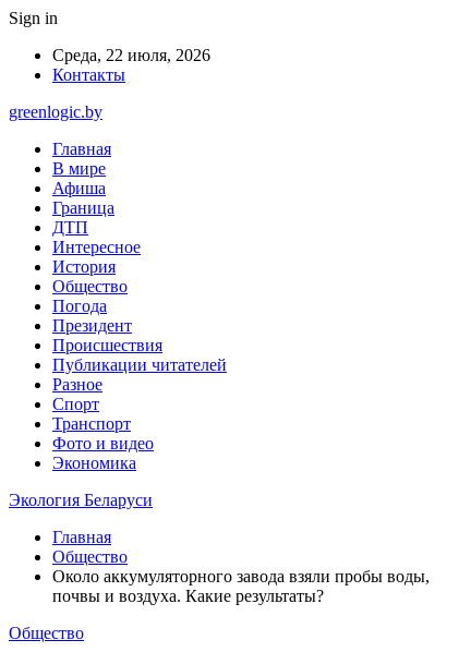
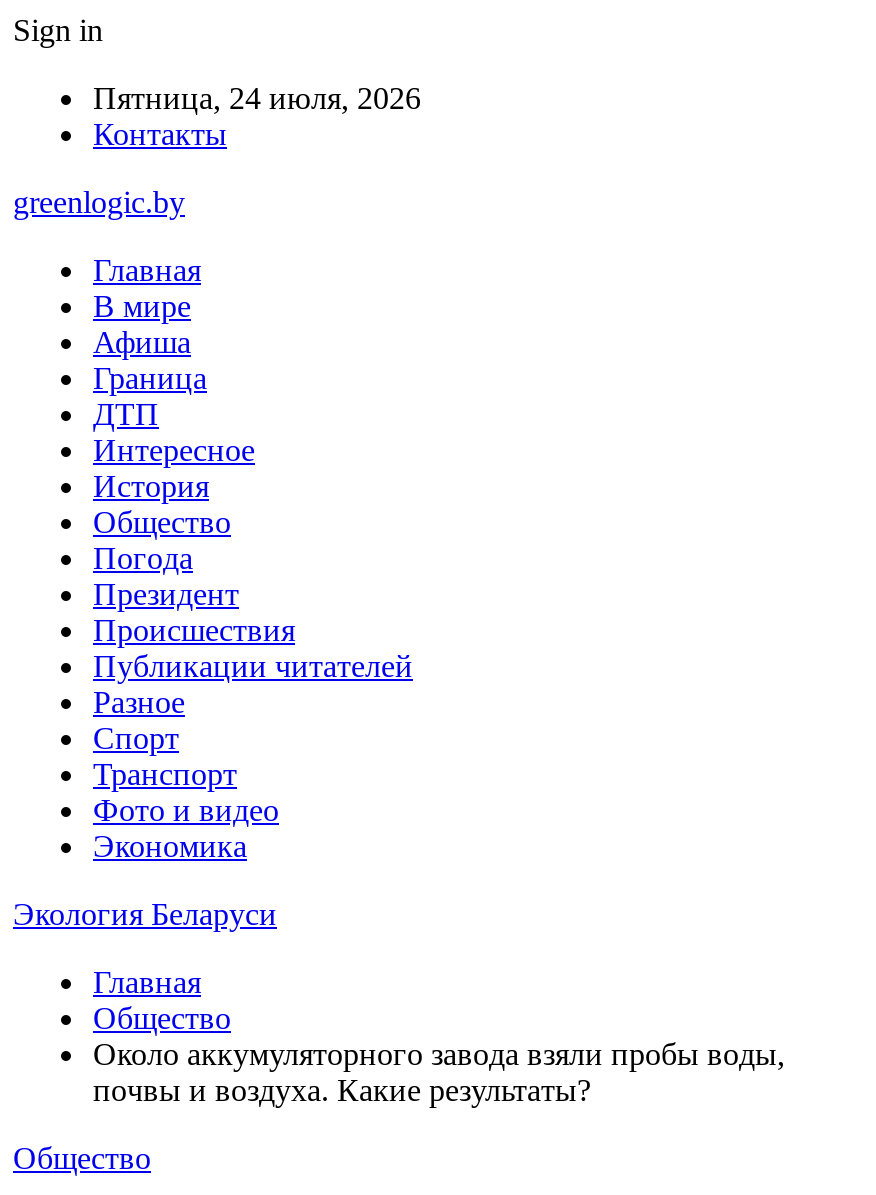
- Среда, 22 июля, 2026
+ Пятница, 24 июля, 2026
